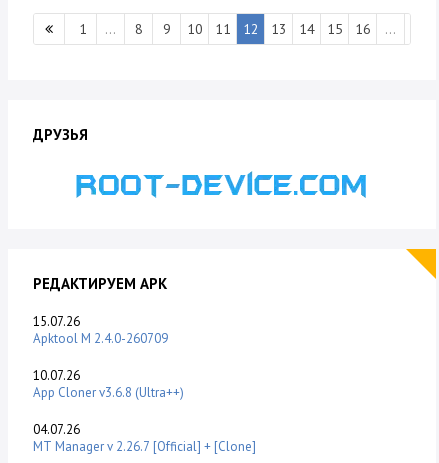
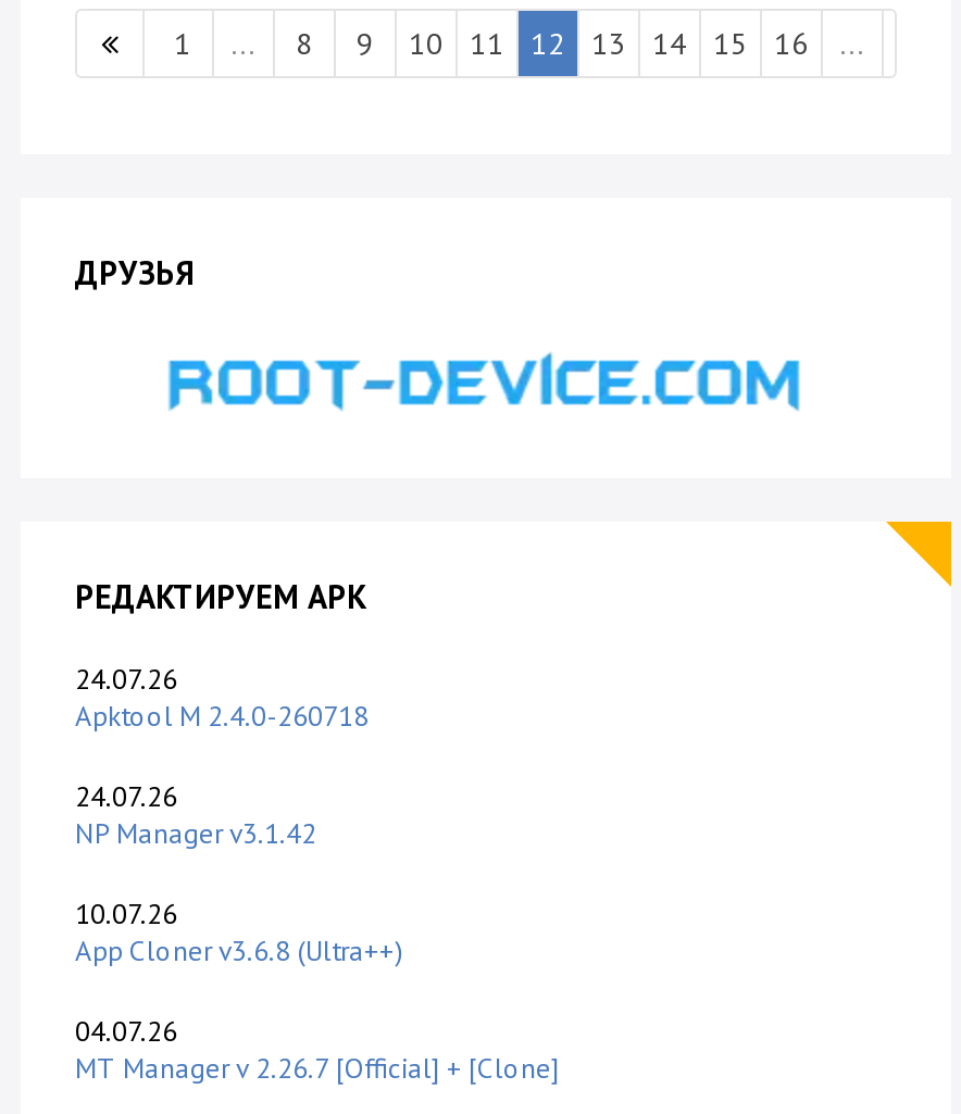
- 15.07.26
- Apktool M 2.4.0-260709
+ 24.07.26
+ Apktool M 2.4.0-260718
+ 24.07.26
+ NP Manager v3.1.42
